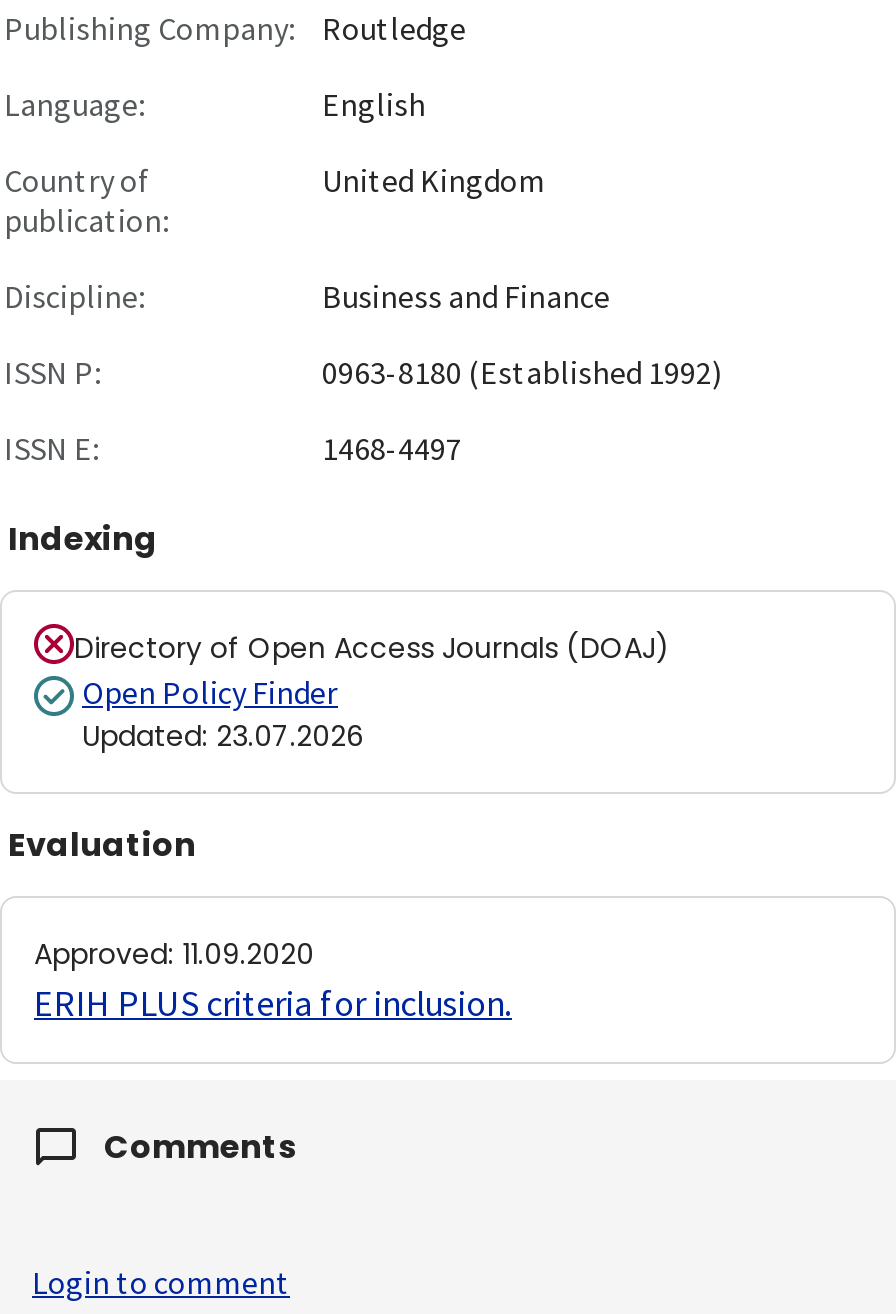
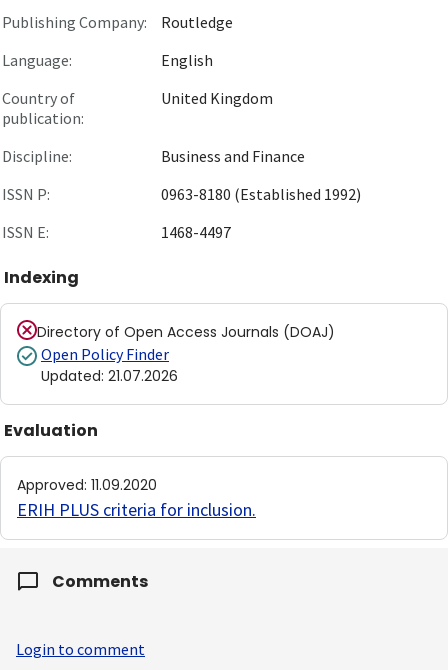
- Updated: 23.07.2026
+ Updated: 21.07.2026
